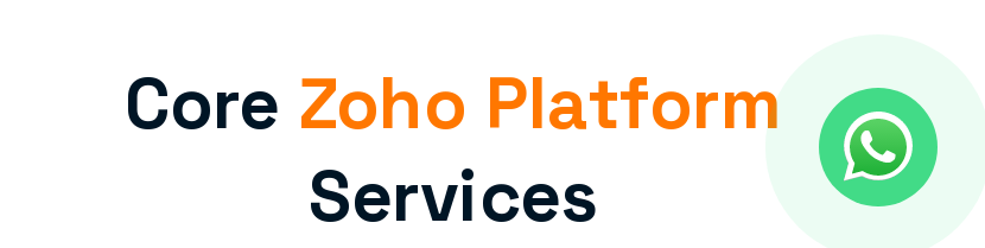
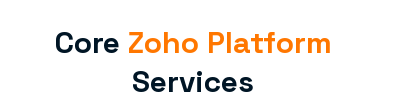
- [image]
